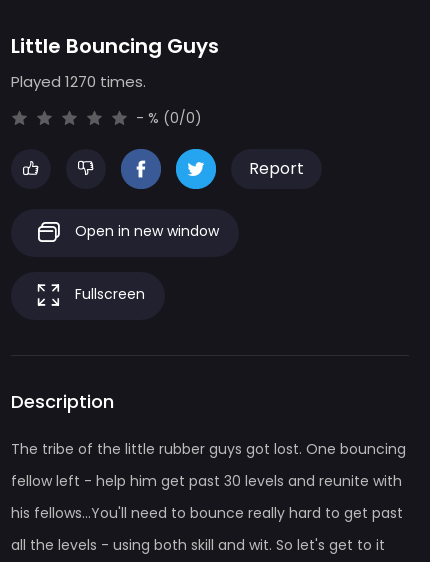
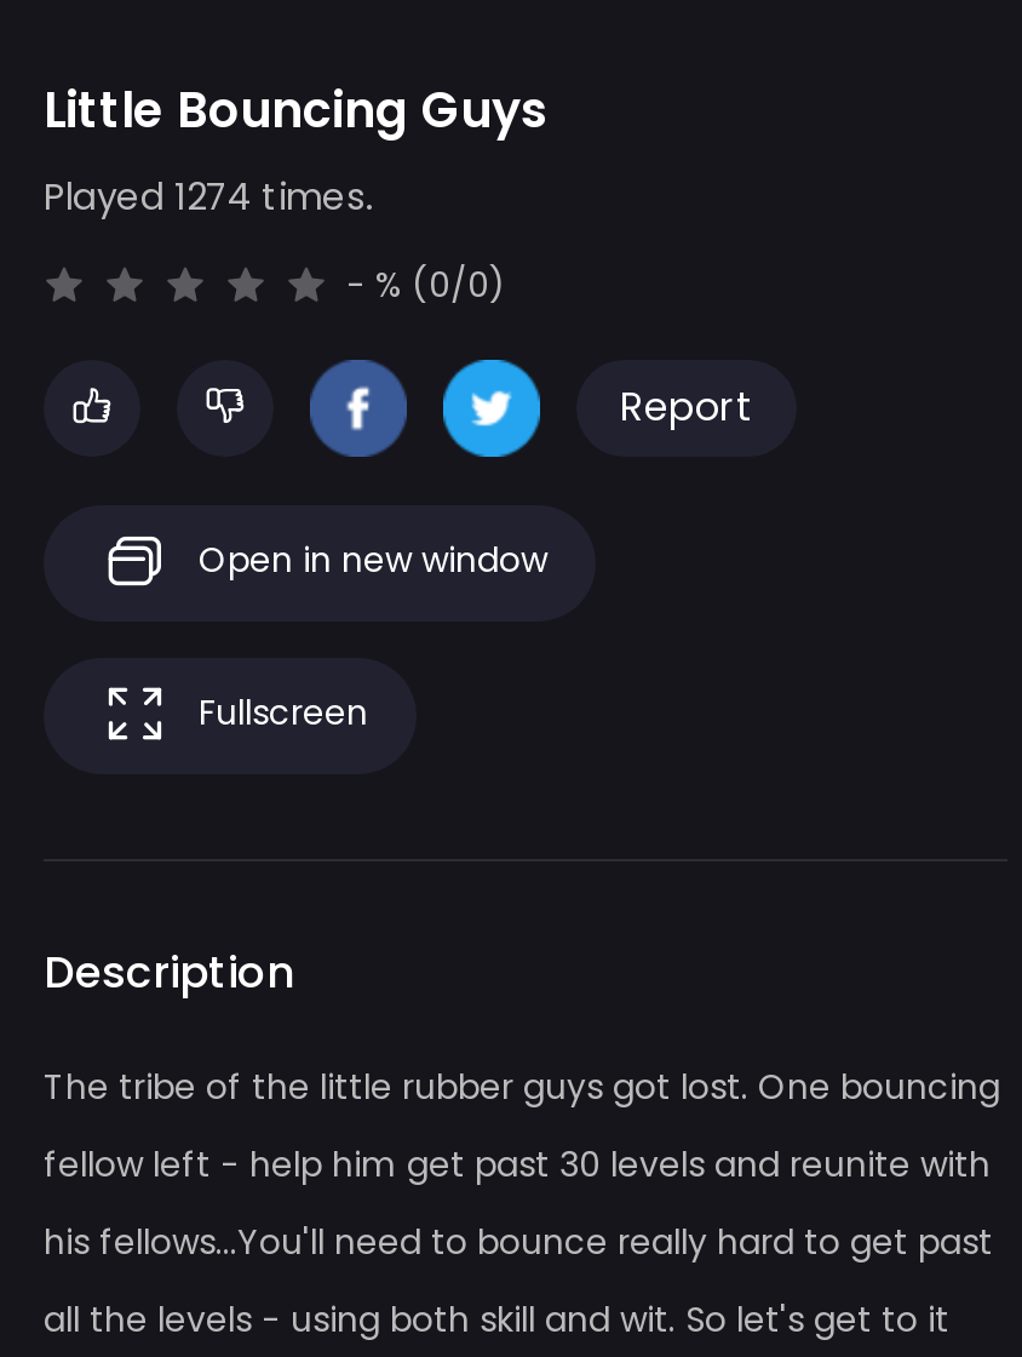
- Played 1270 times.
+ Played 1274 times.
